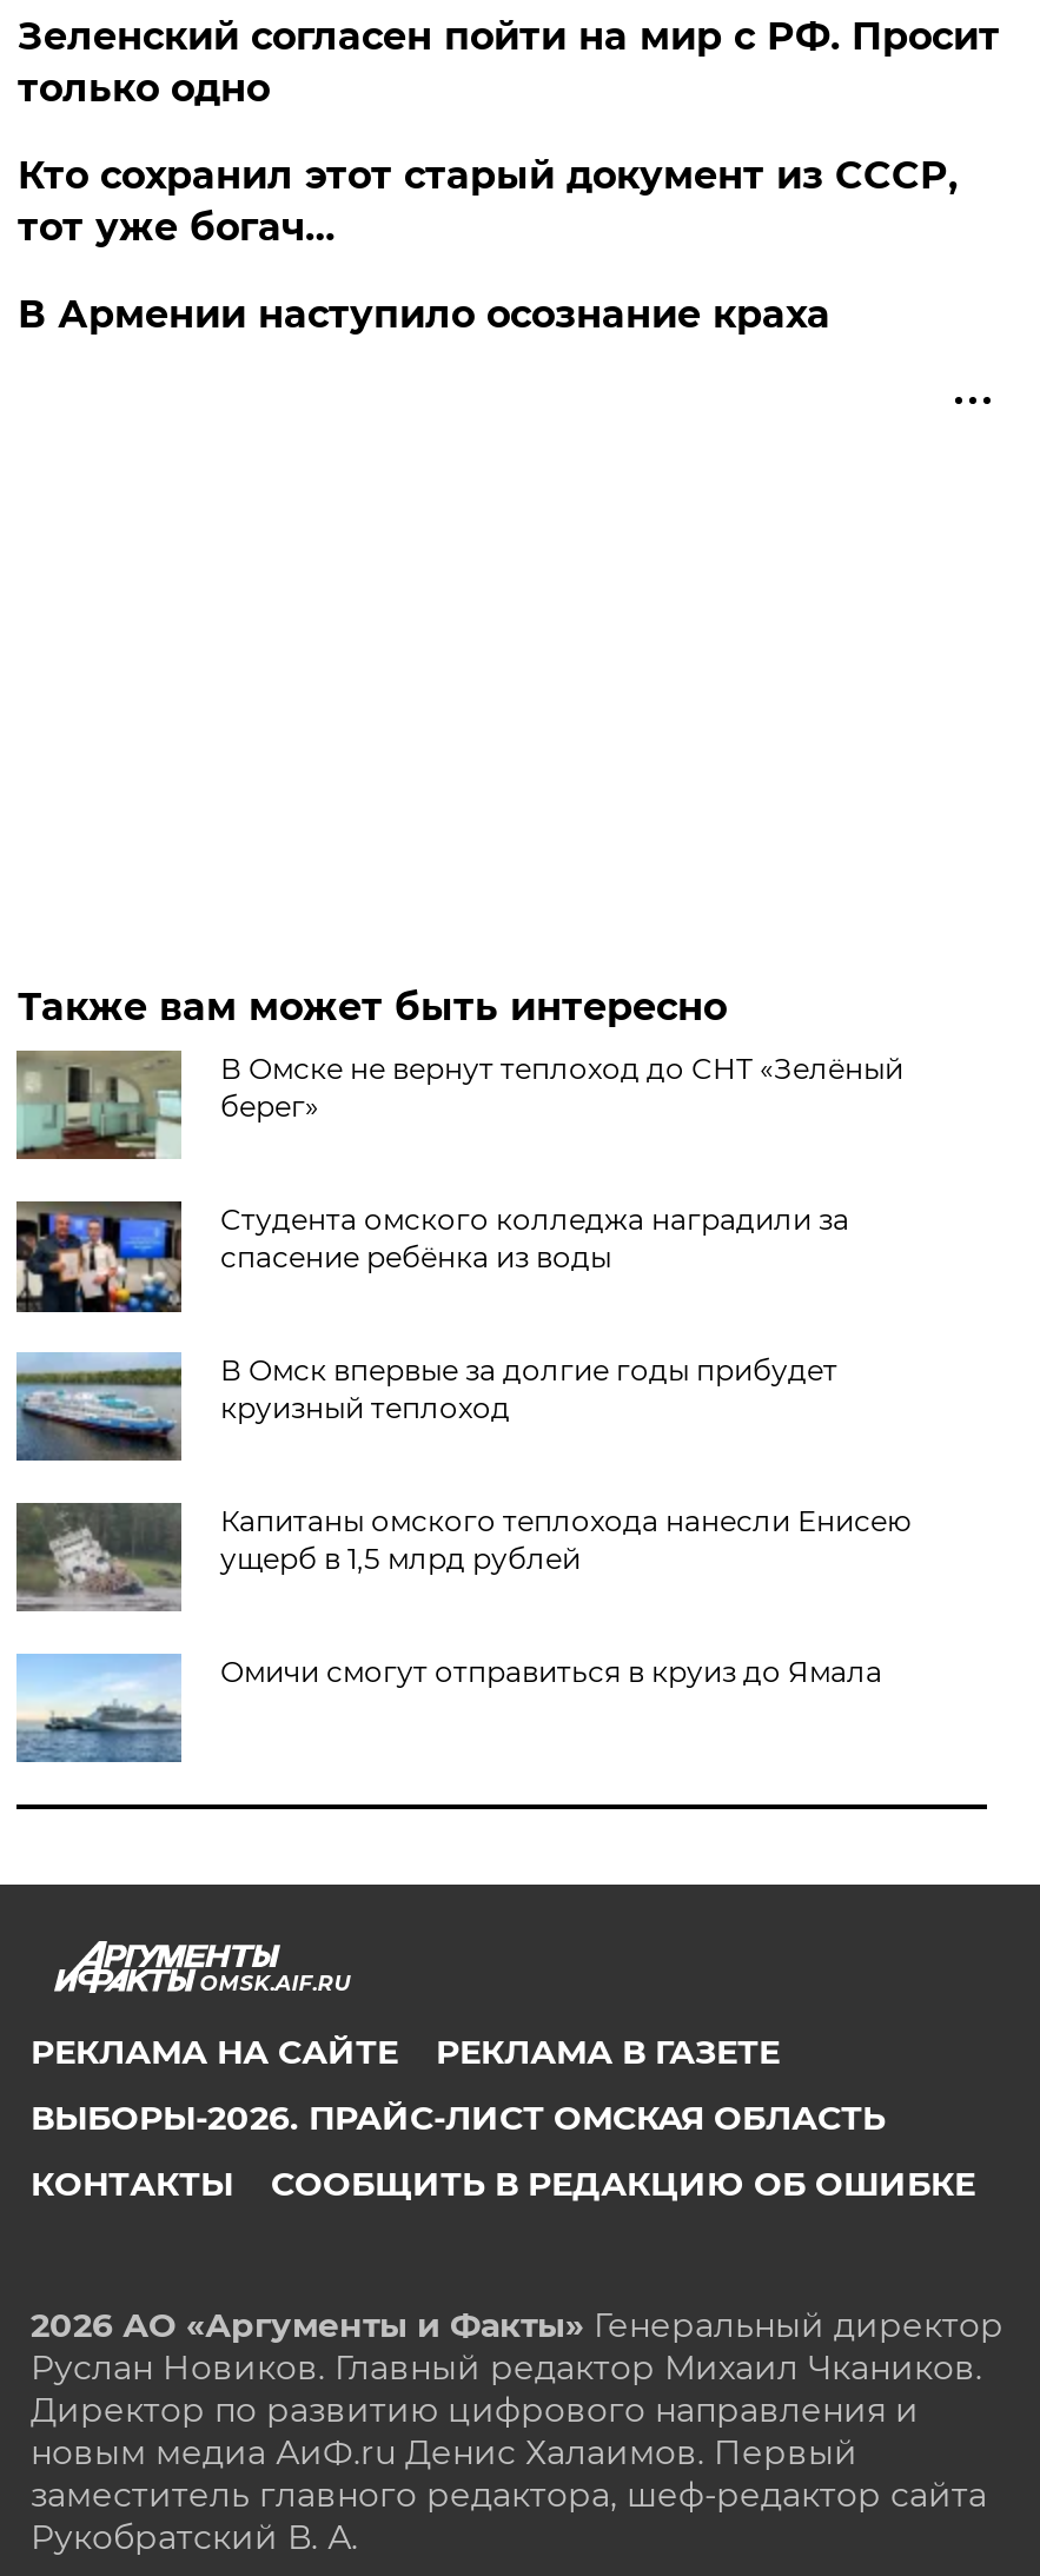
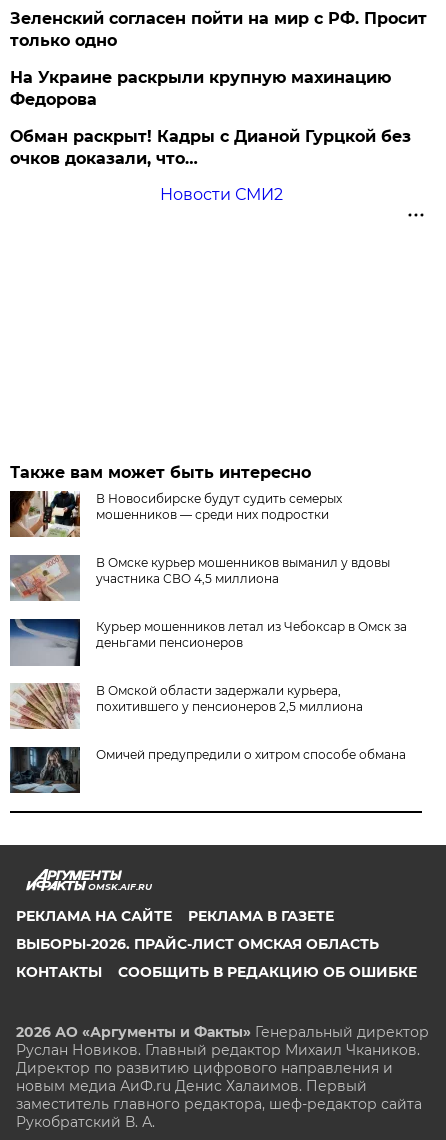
- Кто сохранил этот старый документ из СССР,
- тот уже богач…
- В Армении наступило осознание краха
+ На Украине раскрыли крупную махинацию
+ Федорова
+ Обман раскрыт! Кадры с Дианой Гурцкой без
+ очков доказали, что…
+ Новости СМИ2

- [image]
- В Омске не вернут теплоход до СНТ «Зелёный
- берег»
+ [image]
+ В Новосибирске будут судить семерых
+ мошенников — среди них подростки

- [image]
- Студента омского колледжа наградили за
- спасение ребёнка из воды
+ [image]
+ В Омске курьер мошенников выманил у вдовы
+ участника СВО 4,5 миллиона

- [image]
- В Омск впервые за долгие годы прибудет
- круизный теплоход
+ [image]
+ Курьер мошенников летал из Чебоксар в Омск за
+ деньгами пенсионеров

- [image]
- Капитаны омского теплохода нанесли Енисею
- ущерб в 1,5 млрд рублей
+ [image]
+ В Омской области задержали курьера,
+ похитившего у пенсионеров 2,5 миллиона

- [image]
- Омичи смогут отправиться в круиз до Ямала
+ [image]
+ Омичей предупредили о хитром способе обмана
